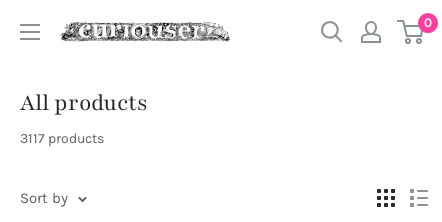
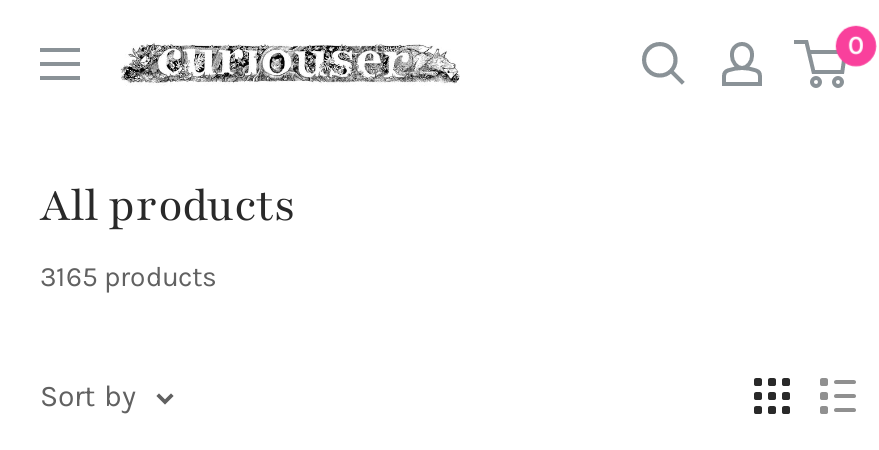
- 3117 products
+ 3165 products
